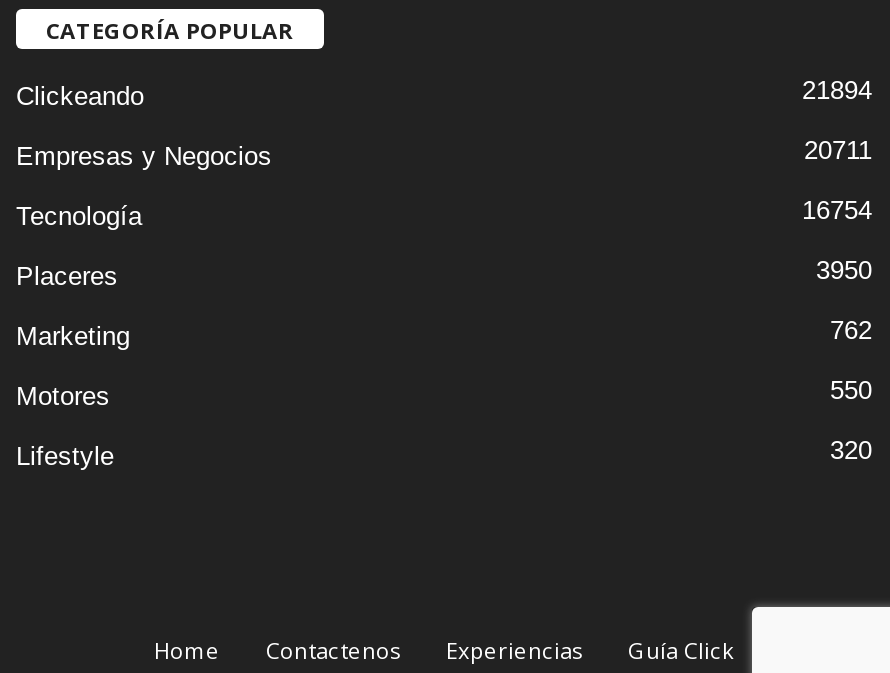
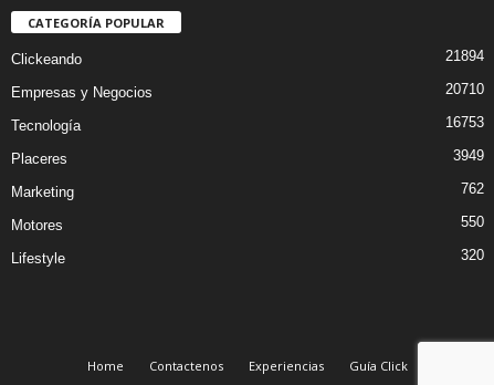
- 20711
+ 20710

- 16754
+ 16753

- 3950
+ 3949
